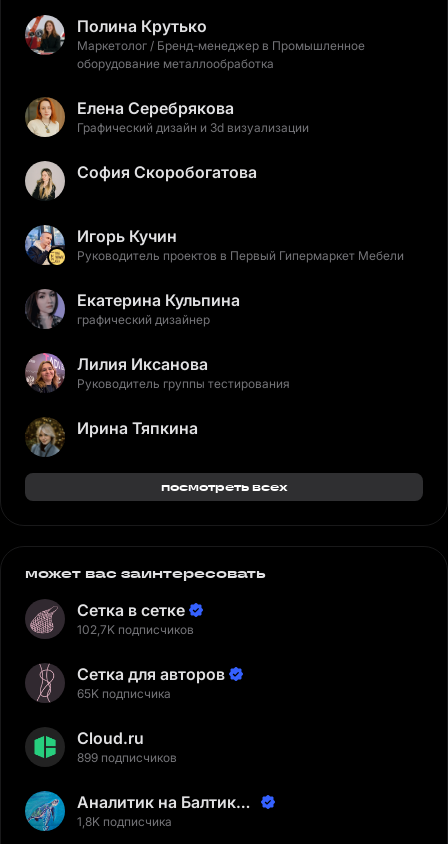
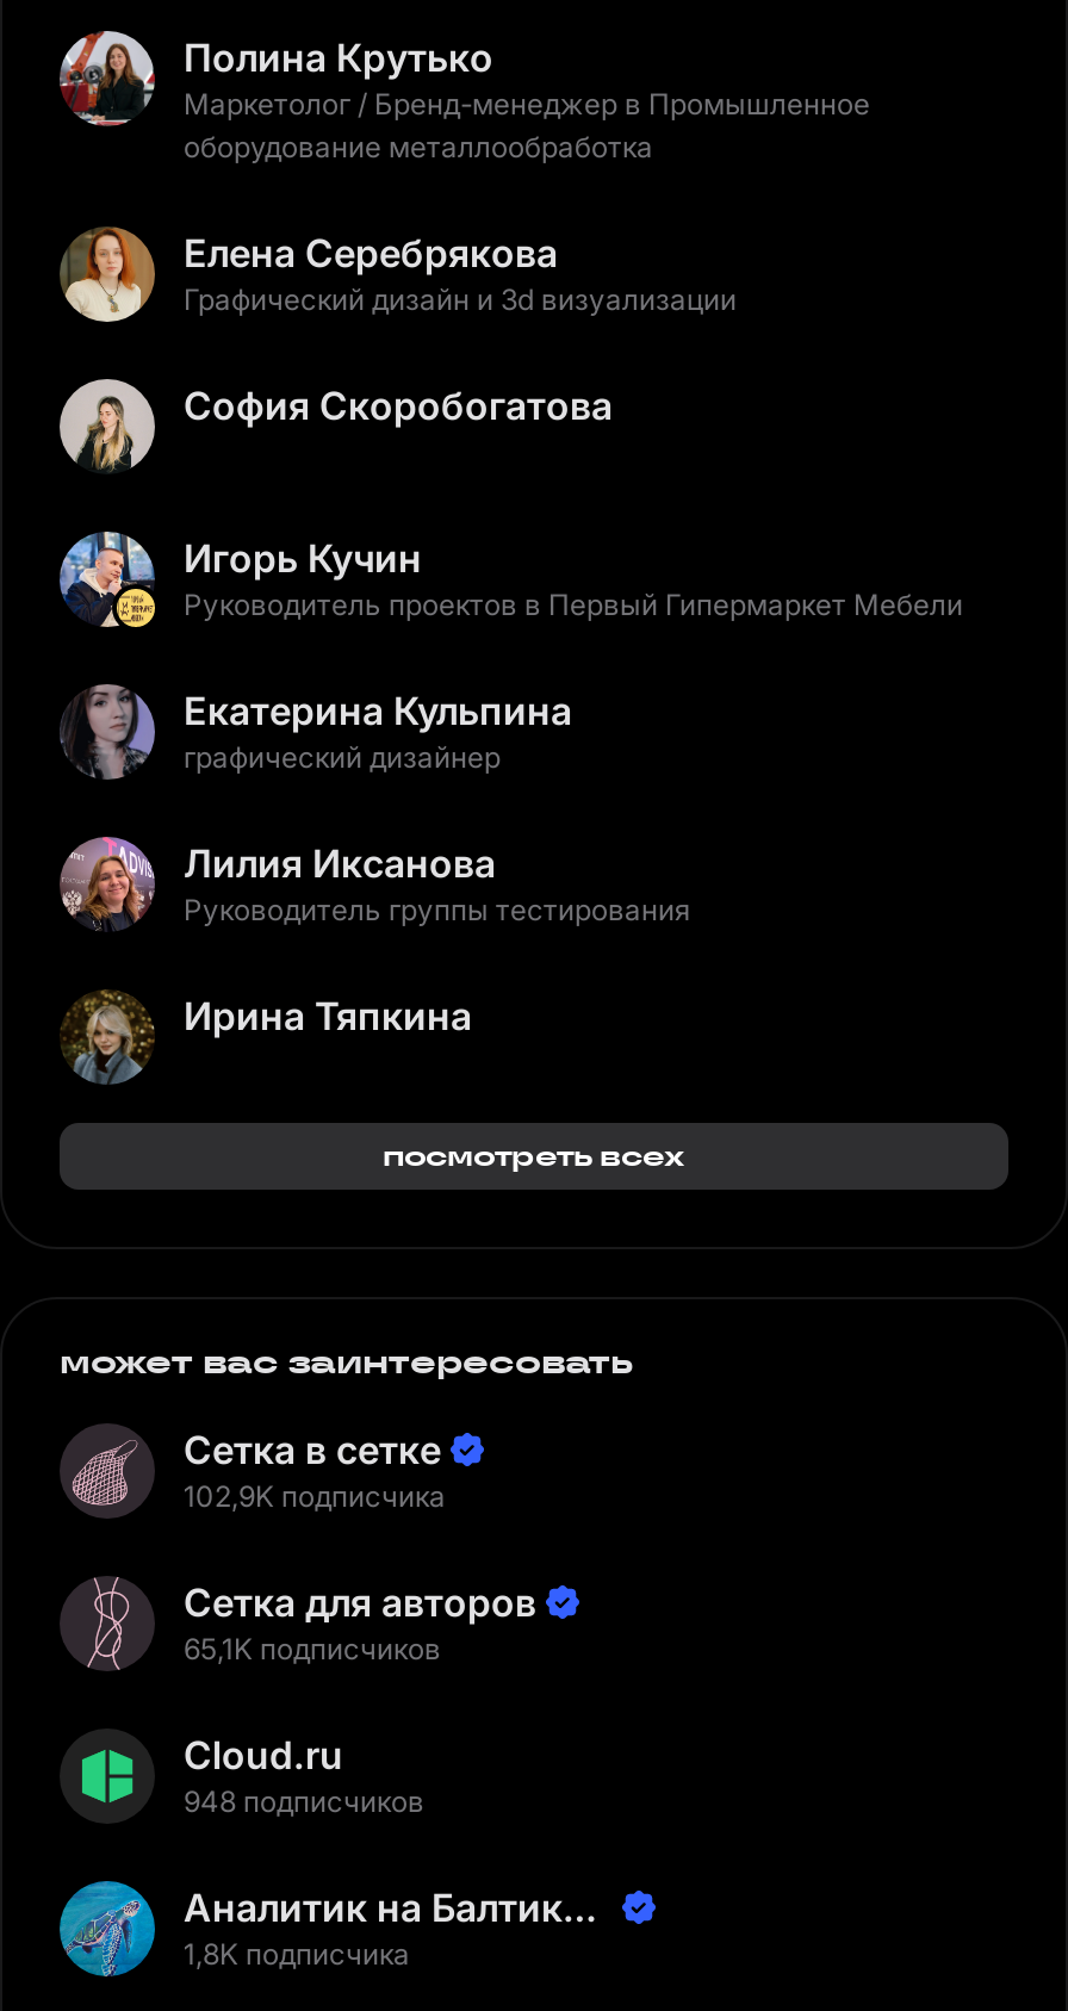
- 102,7K подписчиков
+ 102,9K подписчика

- 65K подписчика
+ 65,1K подписчиков

- 899 подписчиков
+ 948 подписчиков
